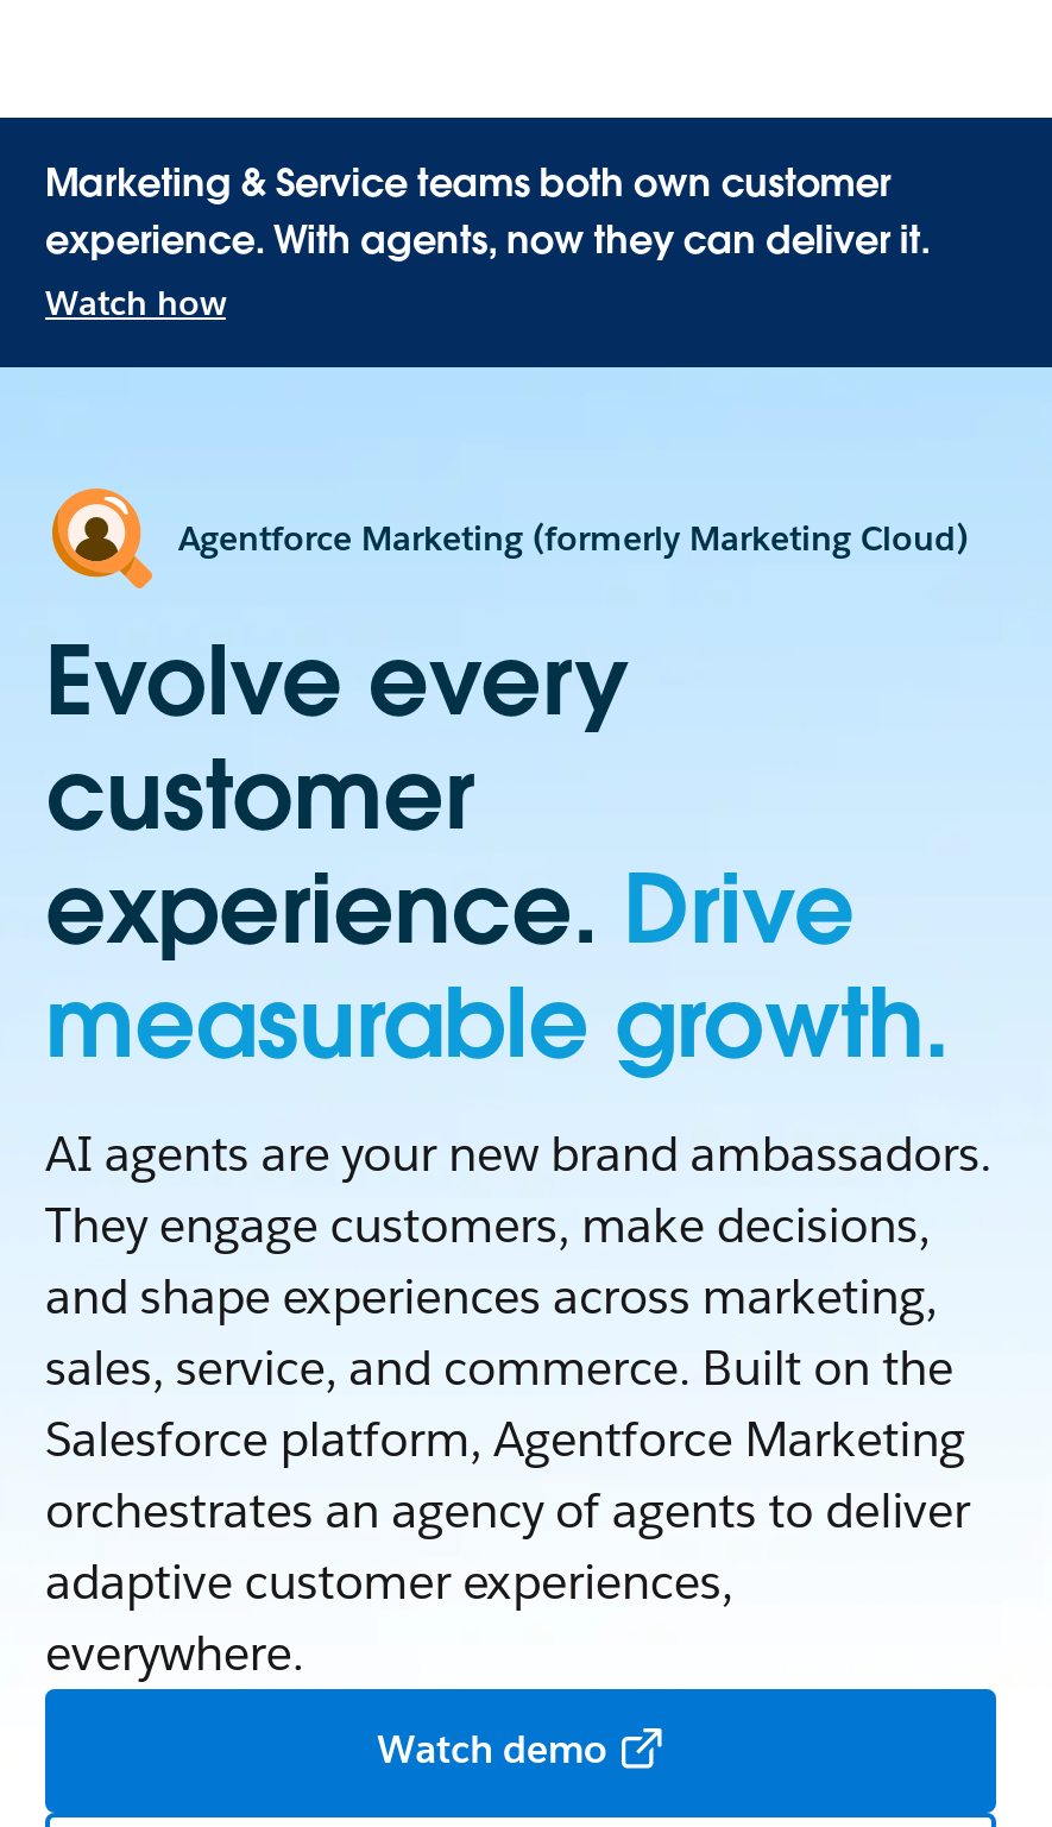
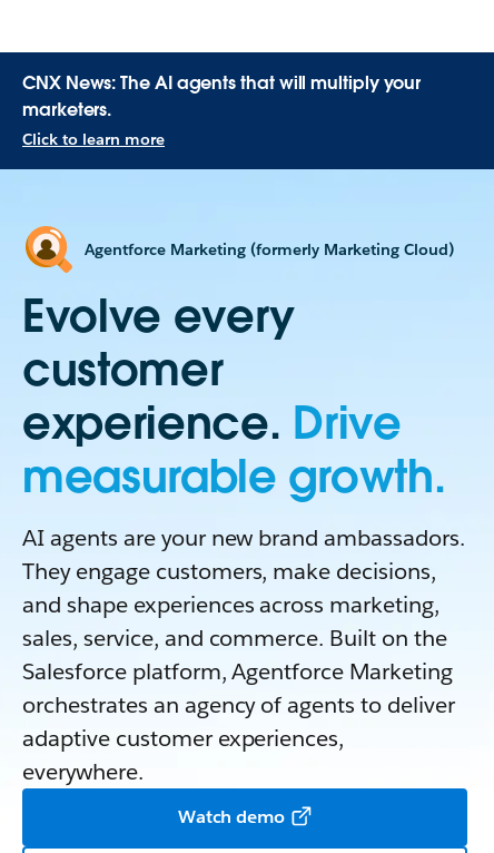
- Marketing & Service teams both own customer
- experience. With agents, now they can deliver it.
- Watch how
+ CNX News: The AI agents that will multiply your
+ marketers.
+ Click to learn more
